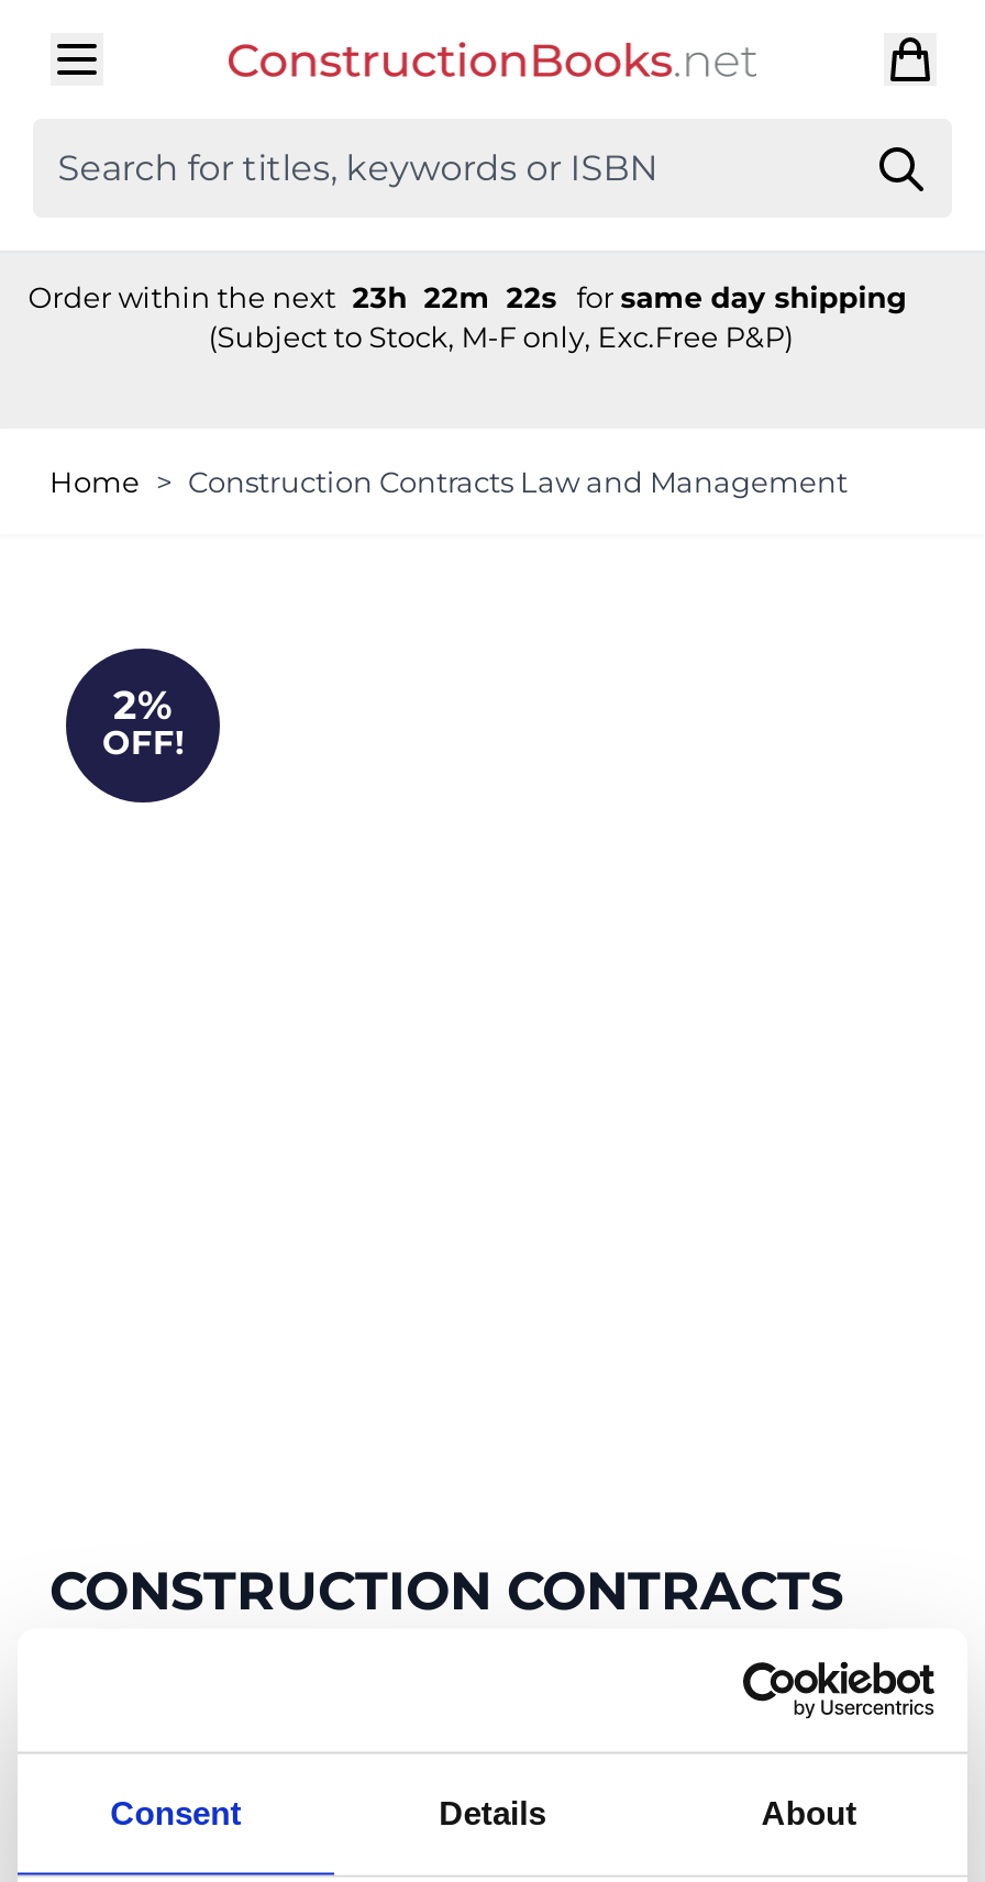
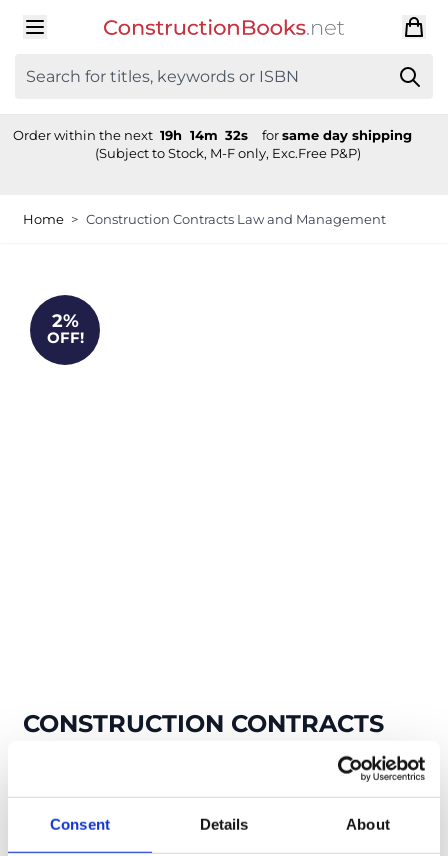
- Order within the next 23h 22m 22s for same day shipping
+ Order within the next 19h 14m 32s
+ for same day shipping
